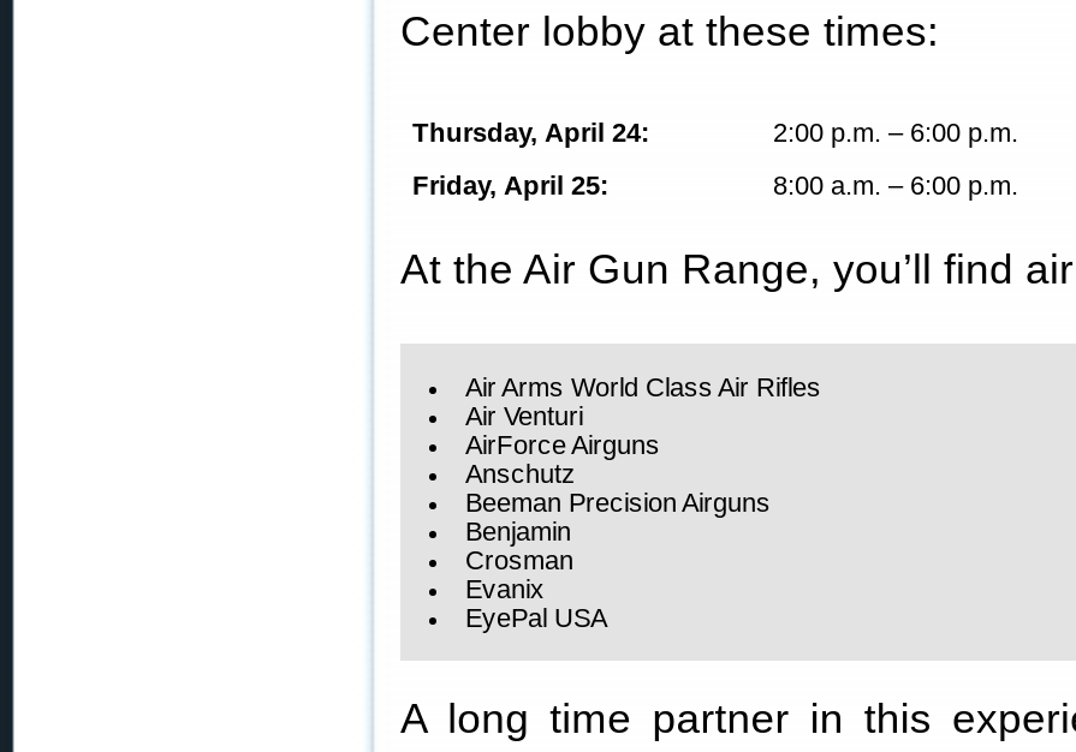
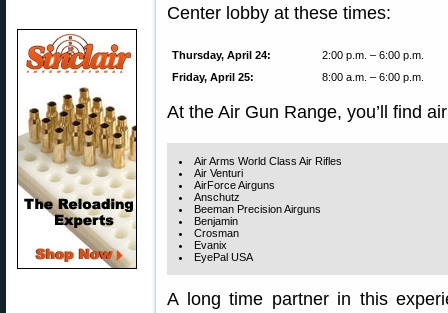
+ [image]
